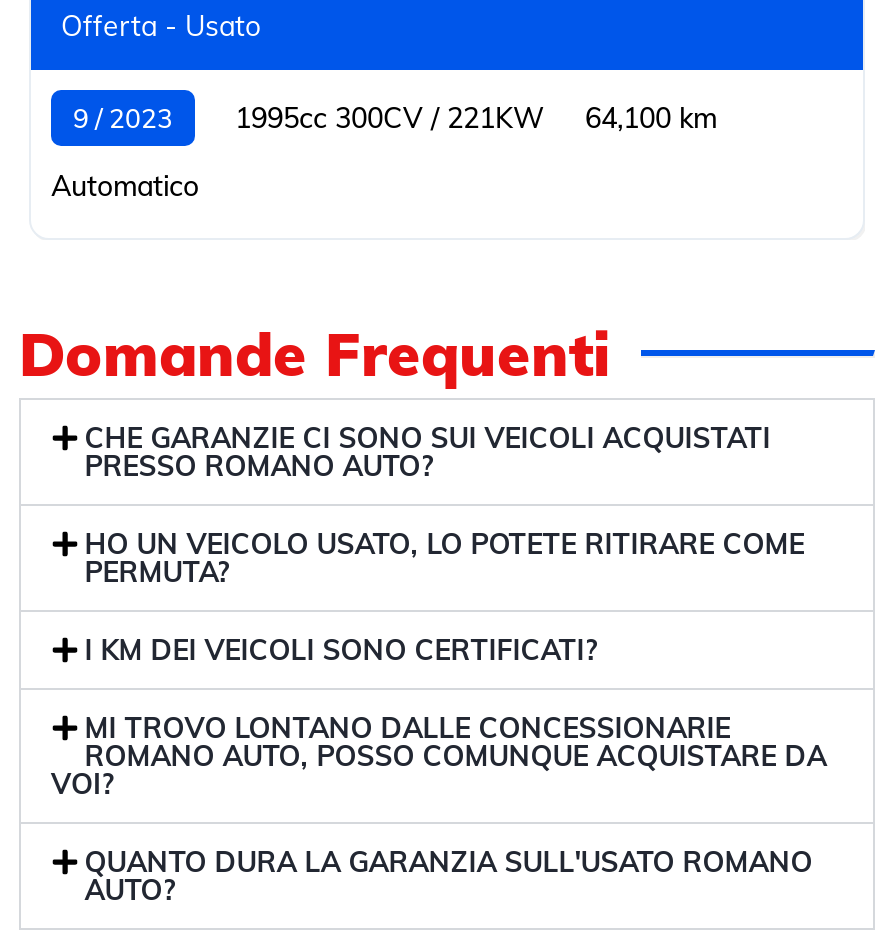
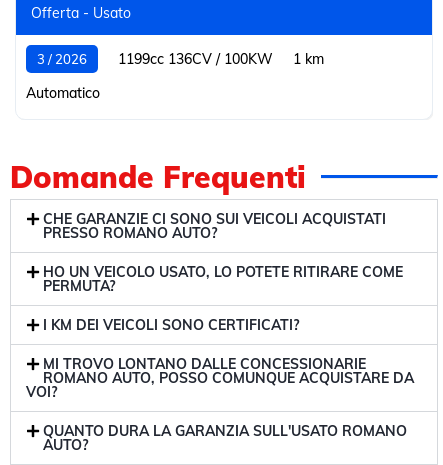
- 9 / 2023
- 1995cc 300CV / 221KW
- 64,100 km
+ 3 / 2026
+ 1199cc 136CV / 100KW
+ 1 km
